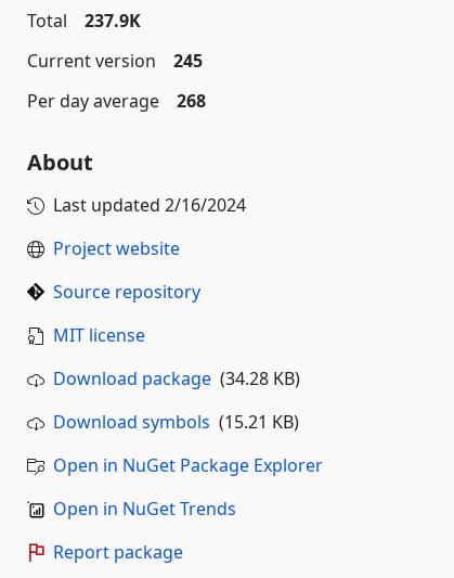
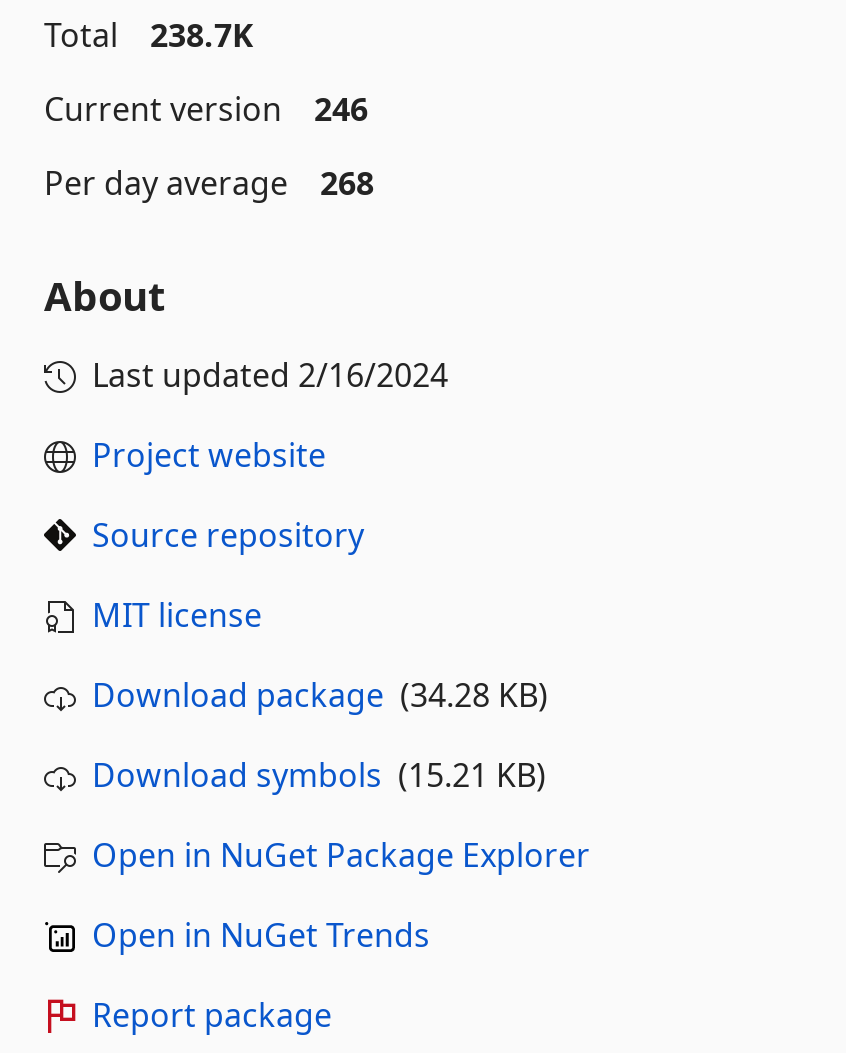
- Total 237.9K
+ Total 238.7K

- Current version 245
+ Current version 246
